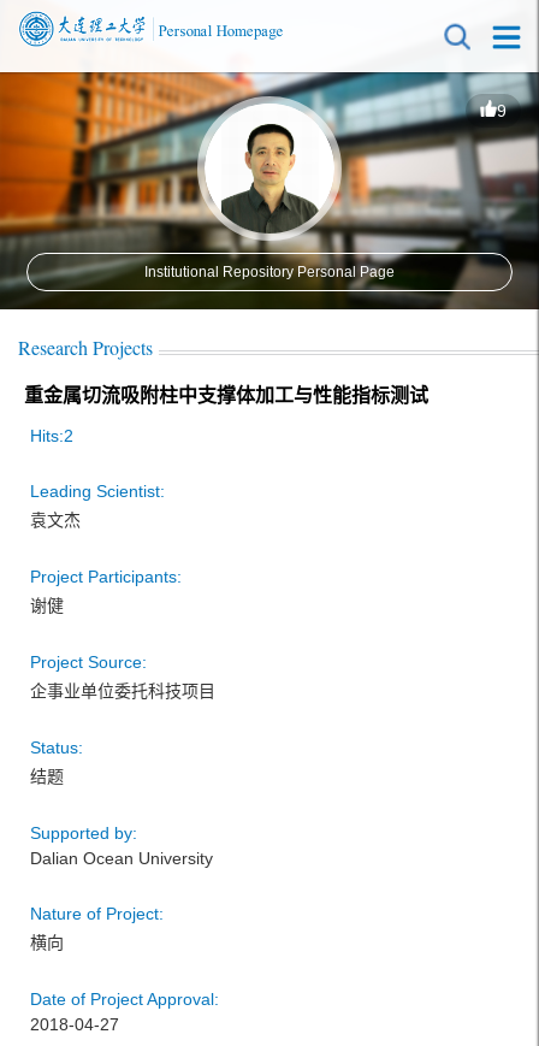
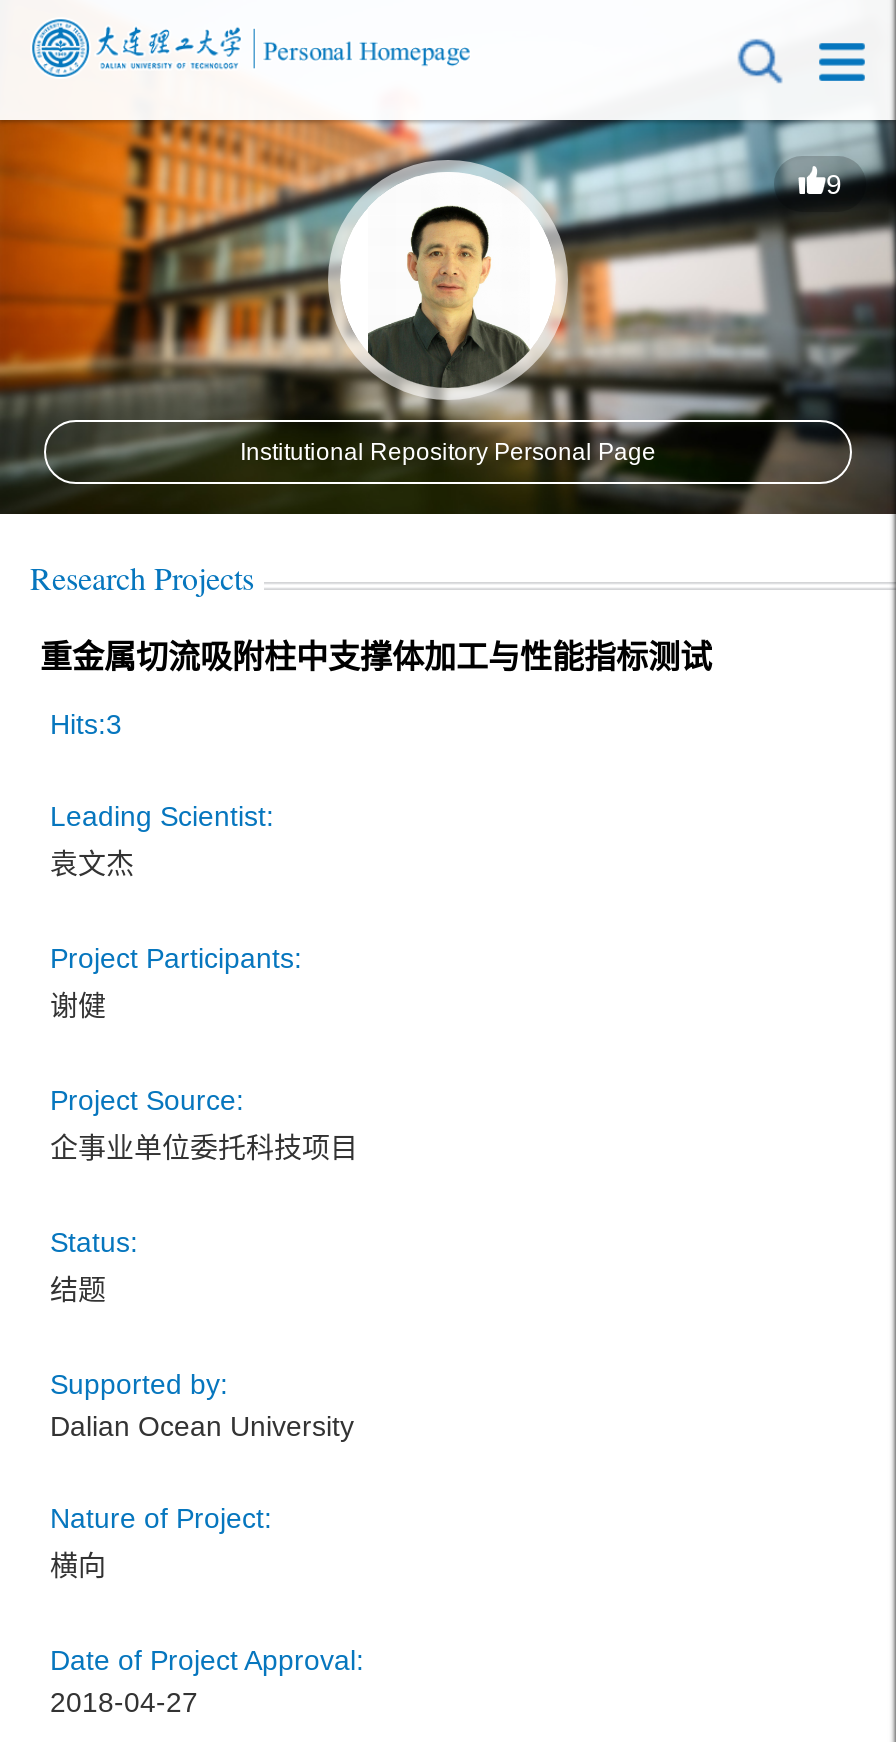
- Hits:2
+ Hits:3
